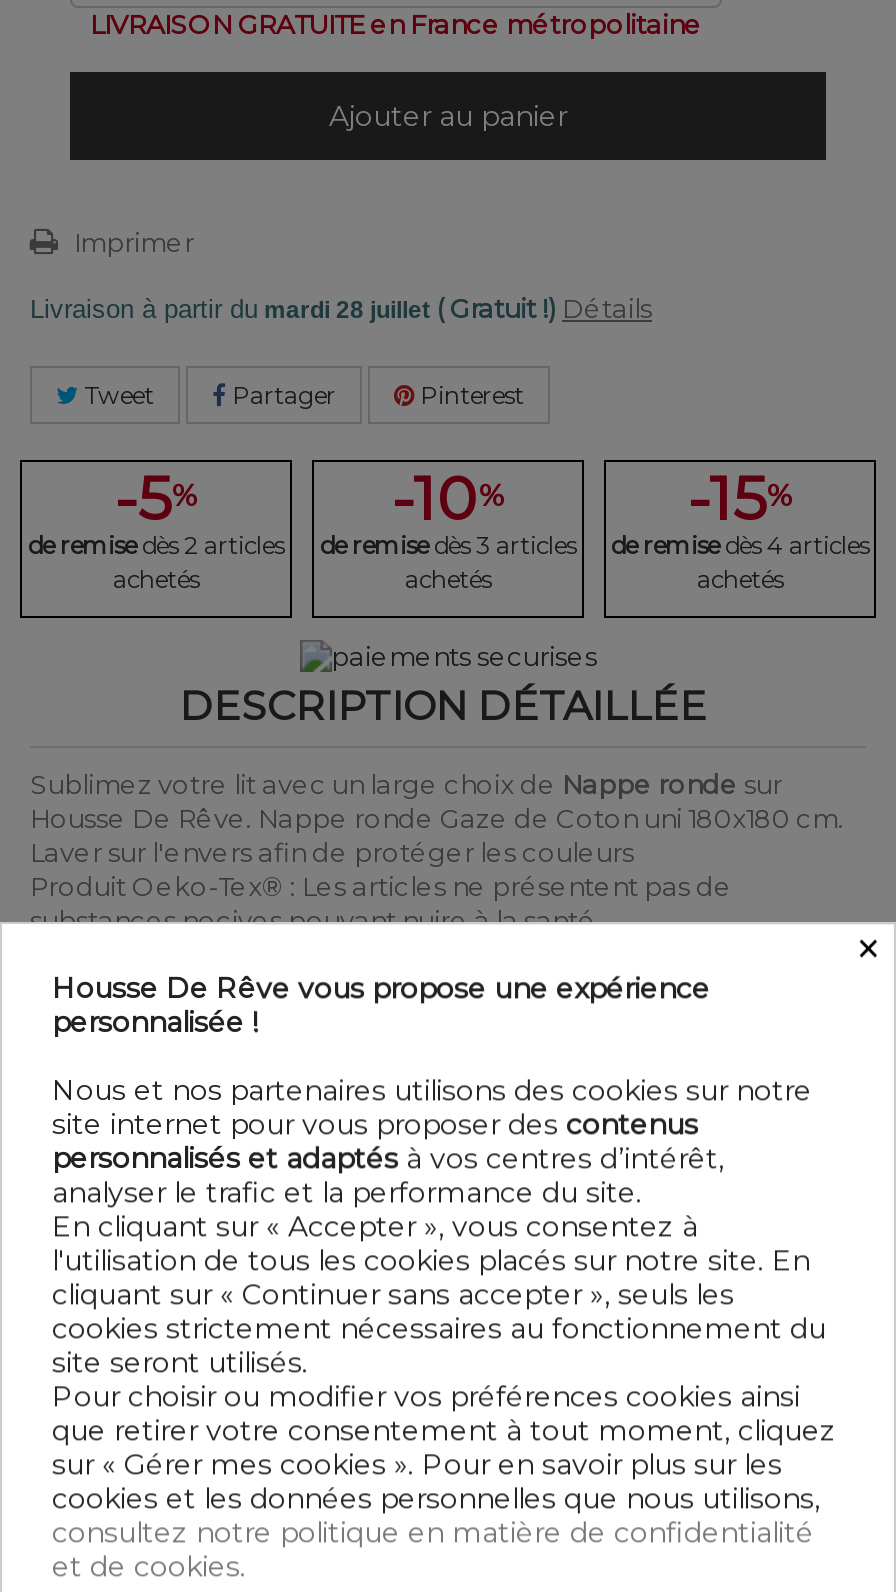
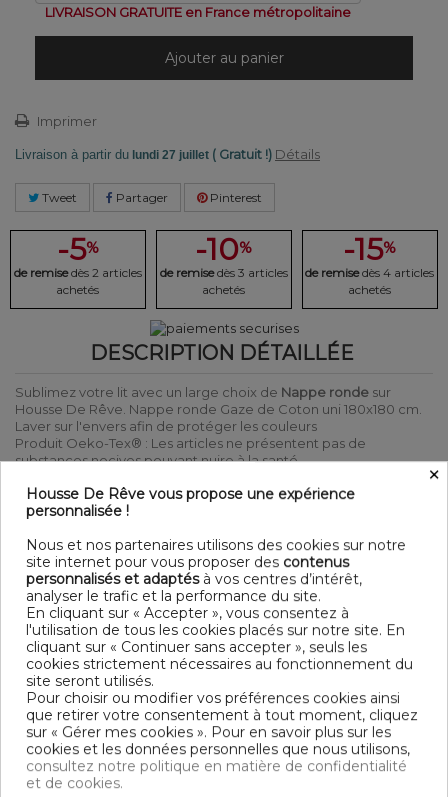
- Livraison à partir du mardi 28 juillet ( Gratuit !) Détails
+ Livraison à partir du lundi 27 juillet ( Gratuit !) Détails
